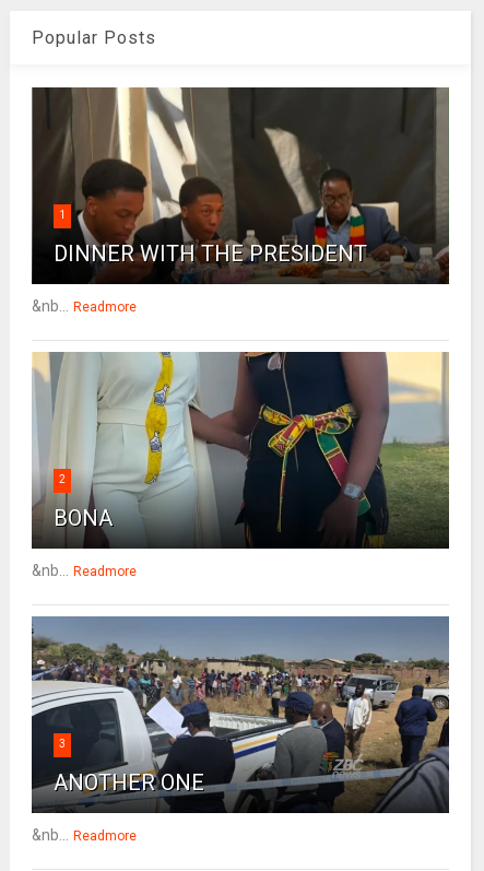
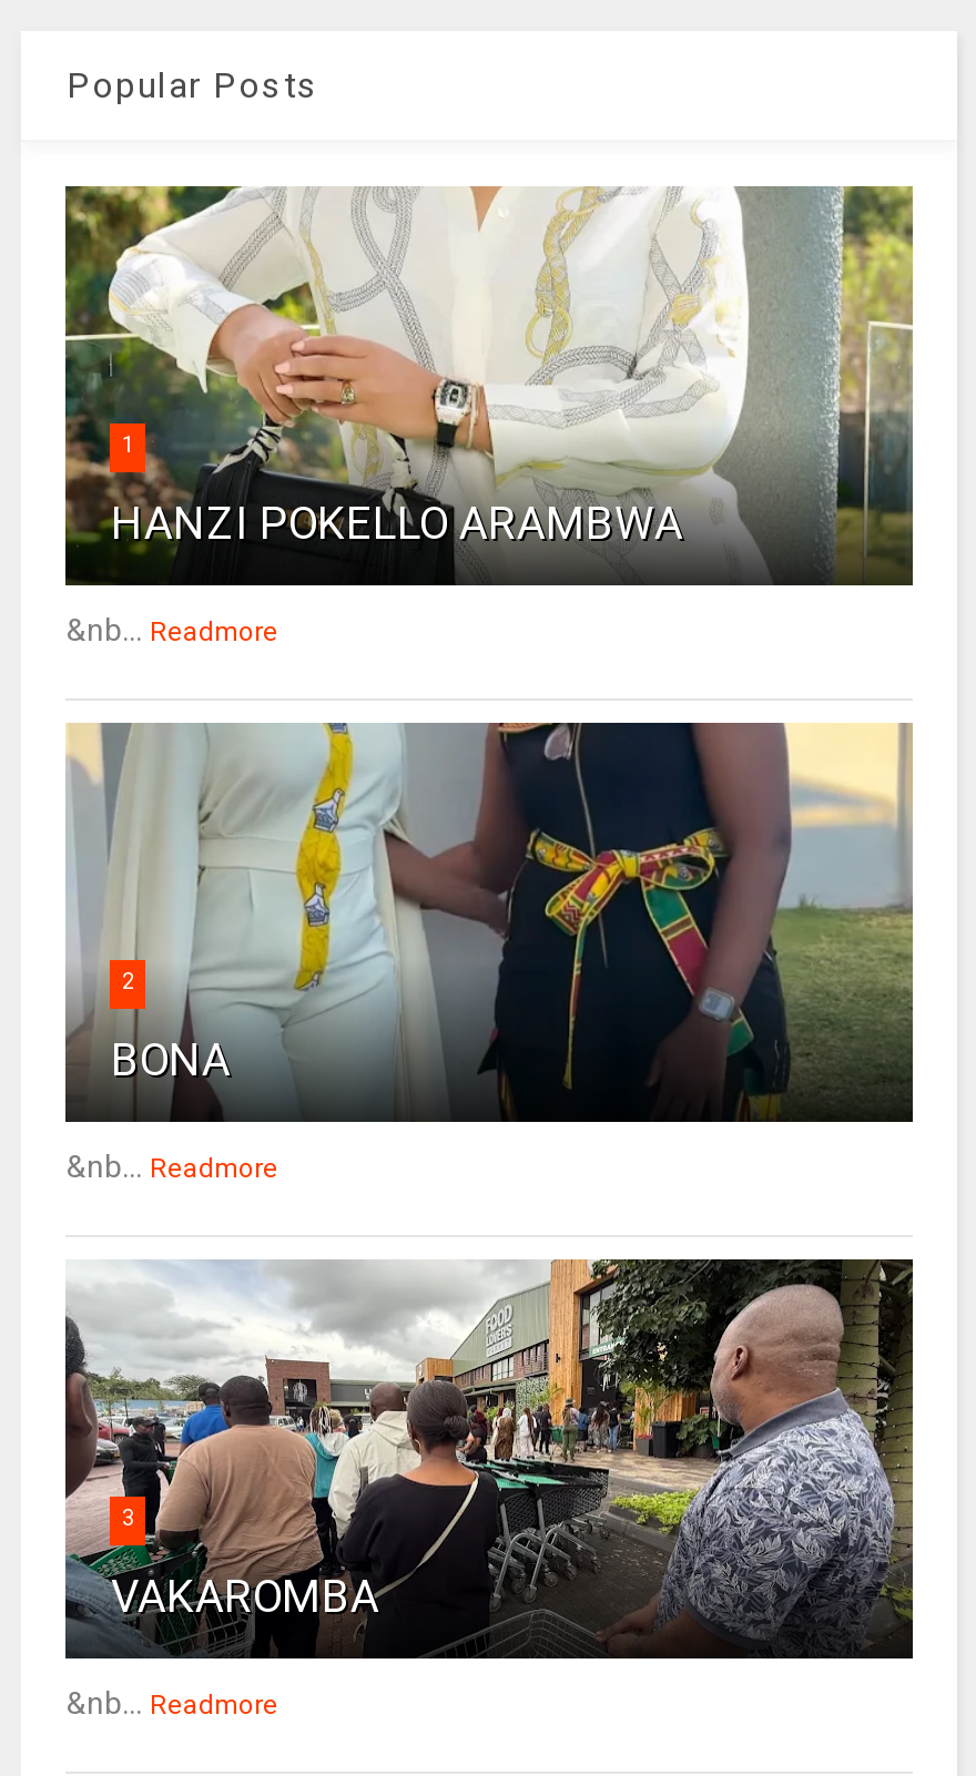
- [image]
- DINNER WITH THE PRESIDENT
+ [image]
+ HANZI POKELLO ARAMBWA

- [image]
- ANOTHER ONE
+ [image]
+ VAKAROMBA
